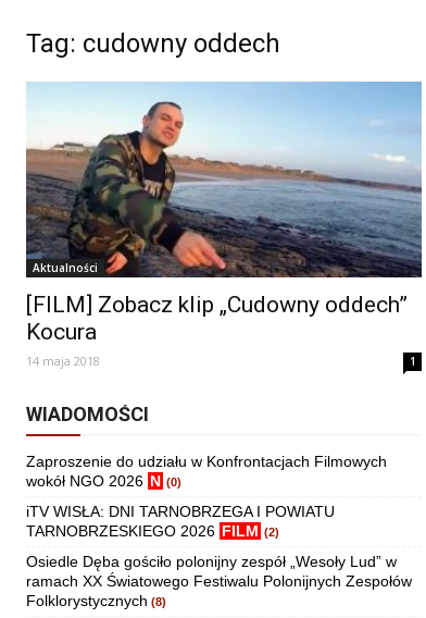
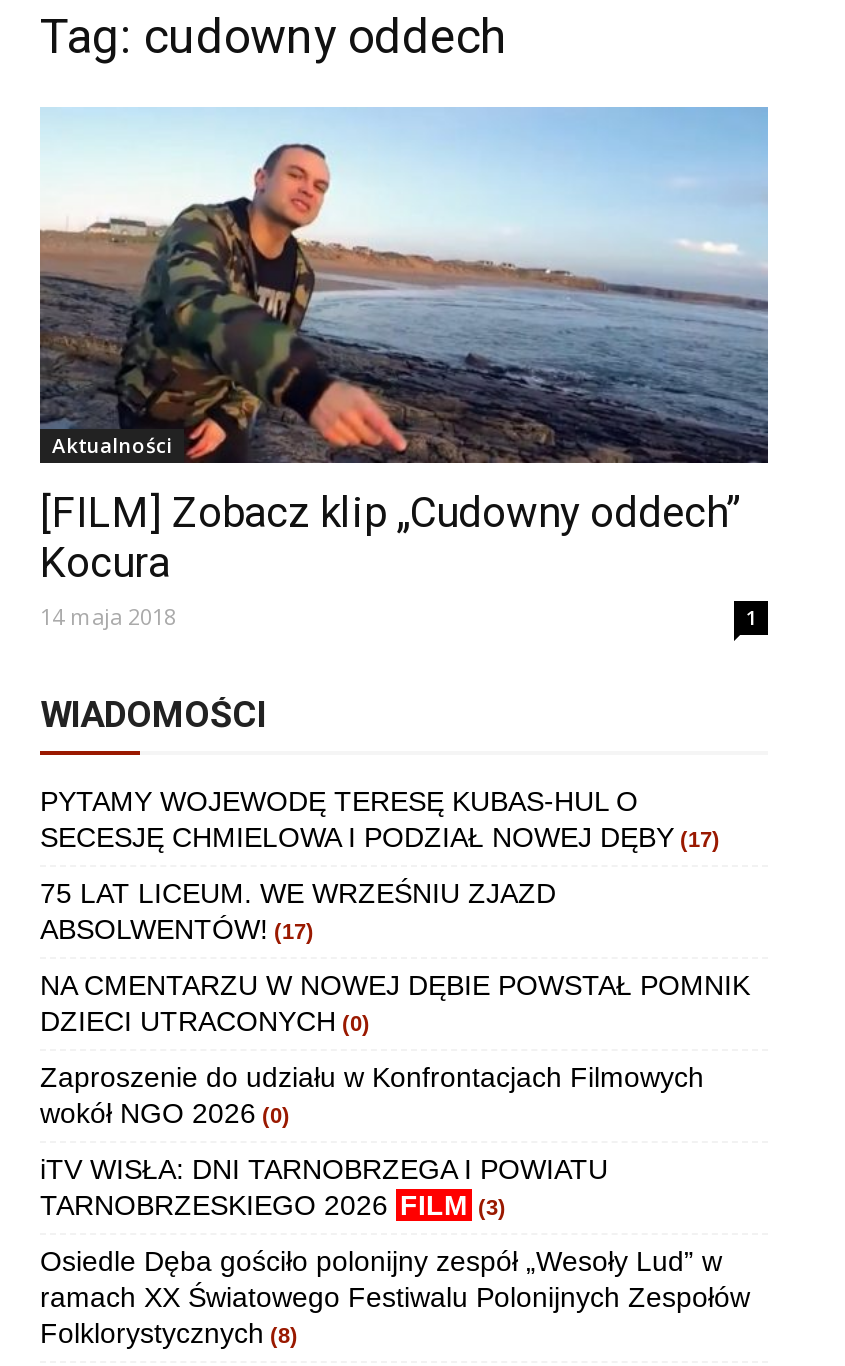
+ PYTAMY WOJEWODĘ TERESĘ KUBAS-HUL O
+ SECESJĘ CHMIELOWA I PODZIAŁ NOWEJ DĘBY (17)
+ 75 LAT LICEUM. WE WRZEŚNIU ZJAZD
+ ABSOLWENTÓW! (17)
+ NA CMENTARZU W NOWEJ DĘBIE POWSTAŁ POMNIK
+ DZIECI UTRACONYCH (0)

- wokół NGO 2026 N (0)
+ wokół NGO 2026 (0)

- TARNOBRZESKIEGO 2026 FILM (2)
+ TARNOBRZESKIEGO 2026 FILM (3)
